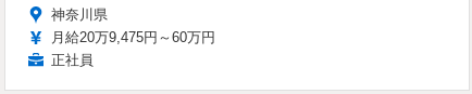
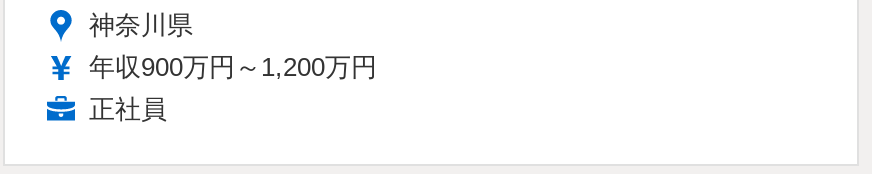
- 月給20万9,475円～60万円
+ 年収900万円～1,200万円
